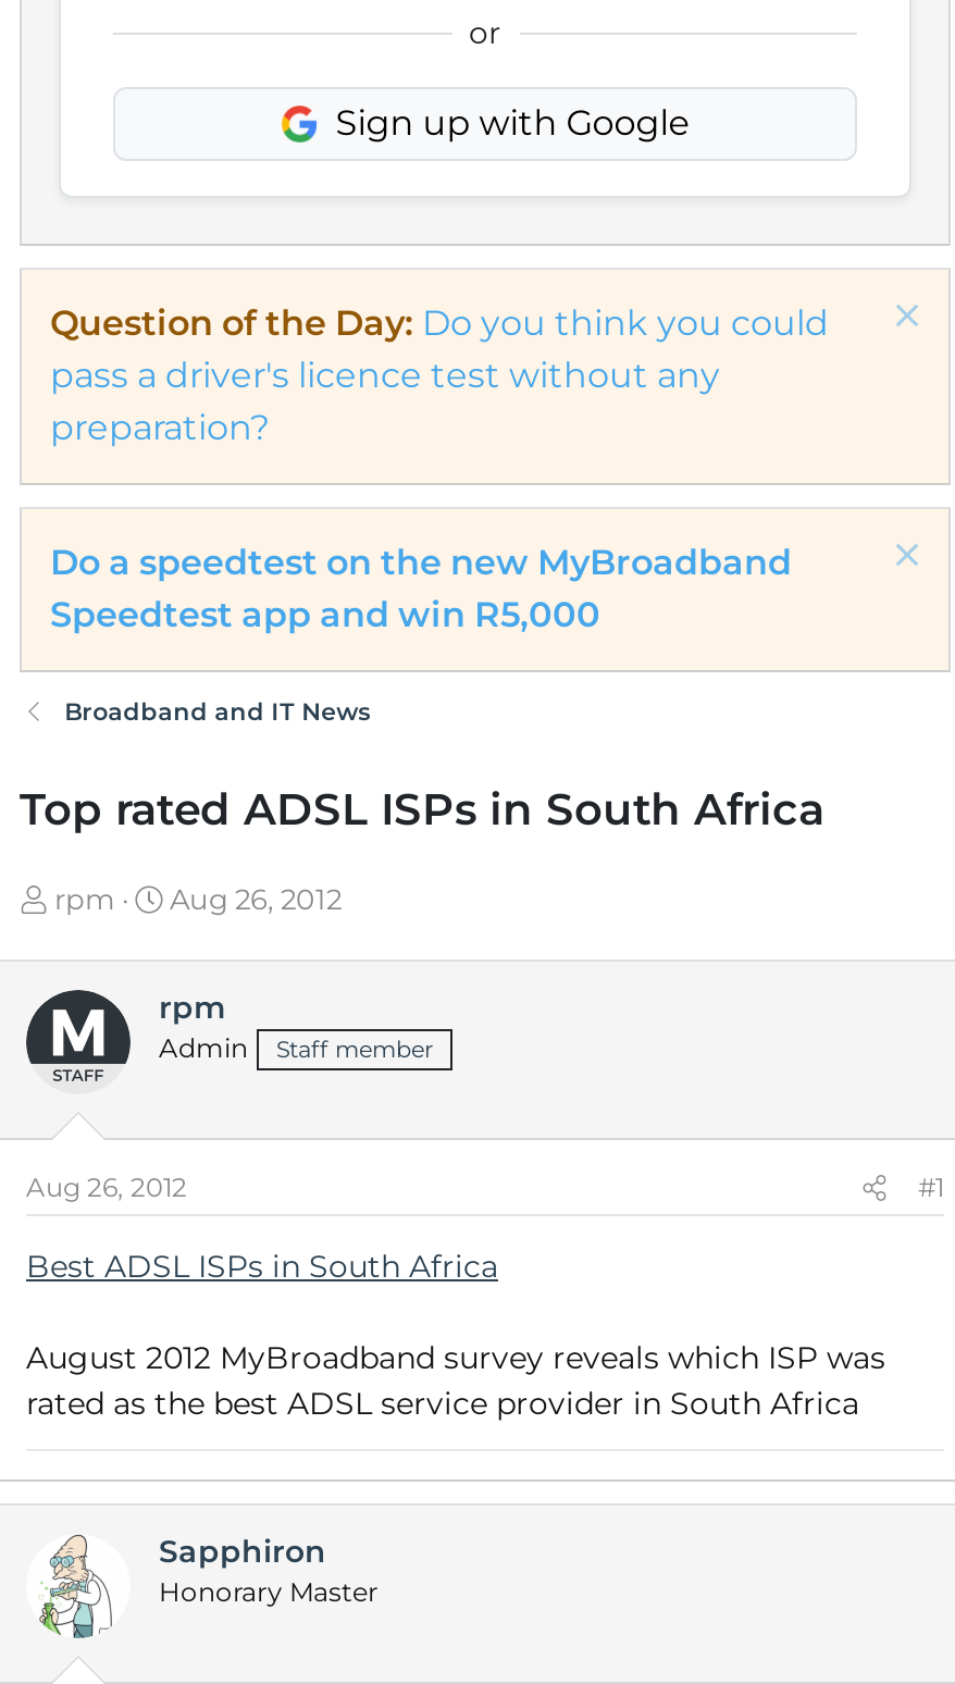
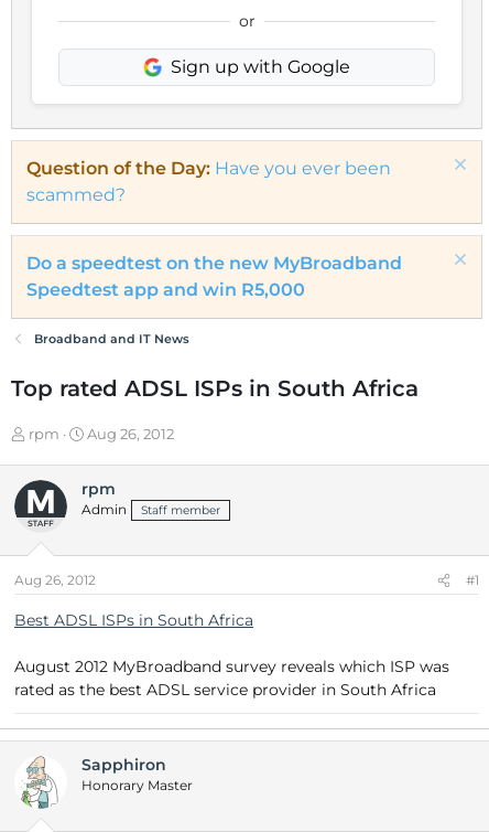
- Question of the Day: Do you think you could
- pass a driver's licence test without any
- preparation?
+ Question of the Day: Have you ever been
+ scammed?
